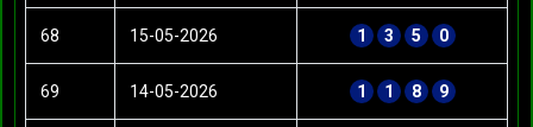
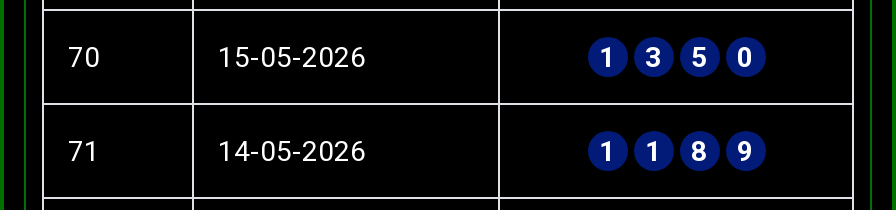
- 68
+ 70

- 69
+ 71
